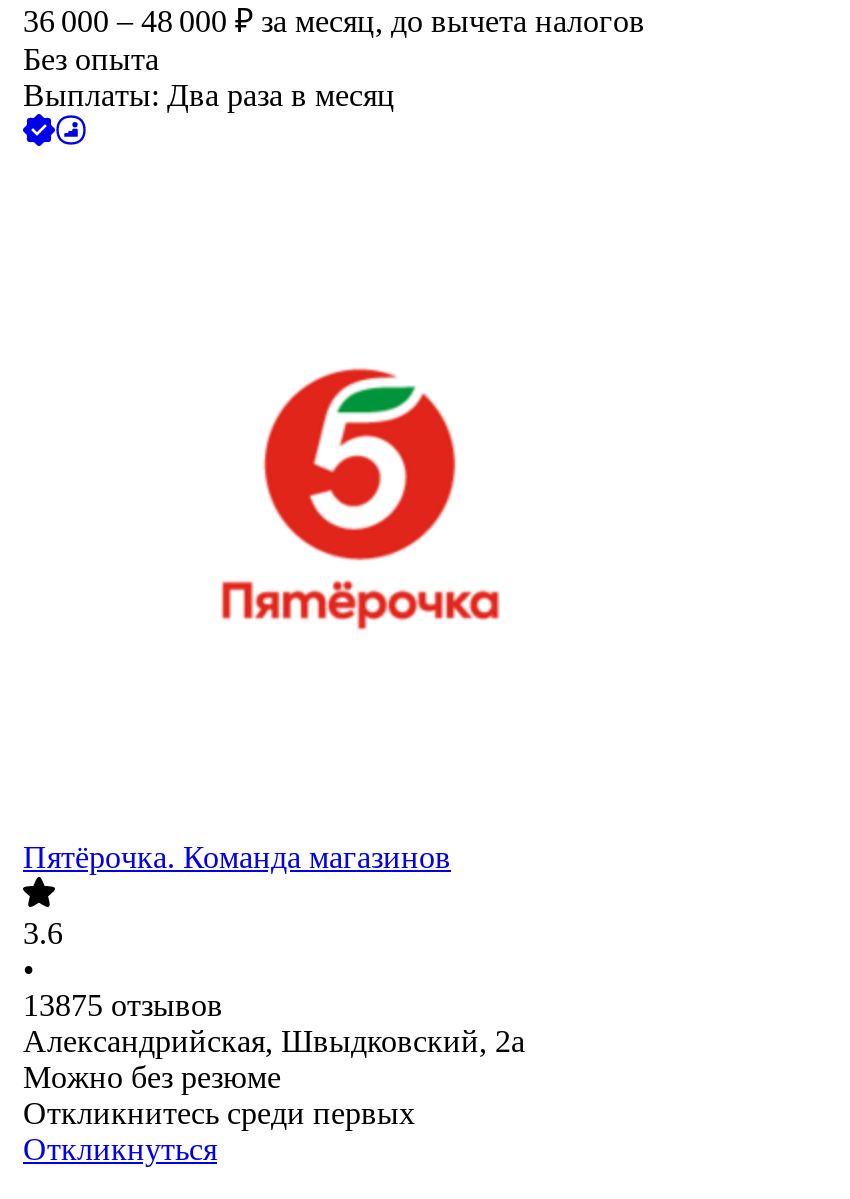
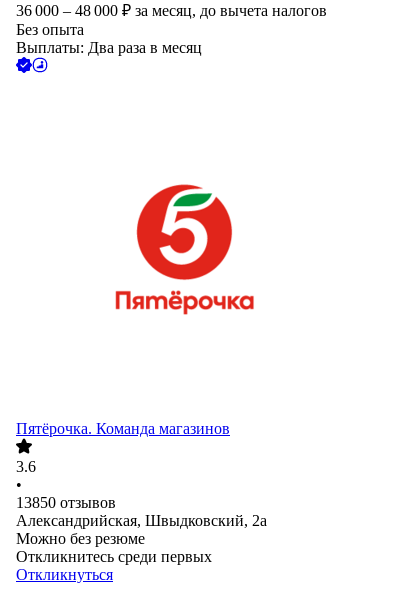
- 13875 отзывов
+ 13850 отзывов
